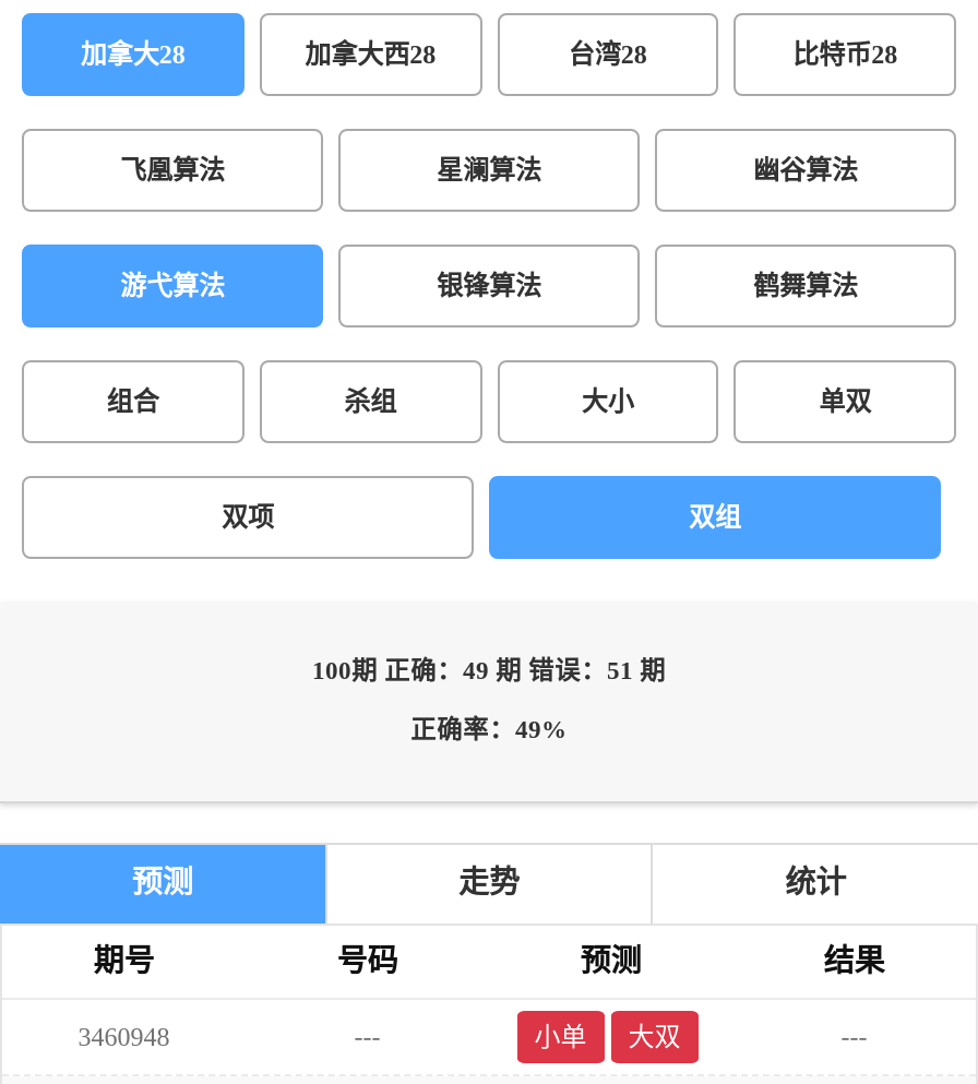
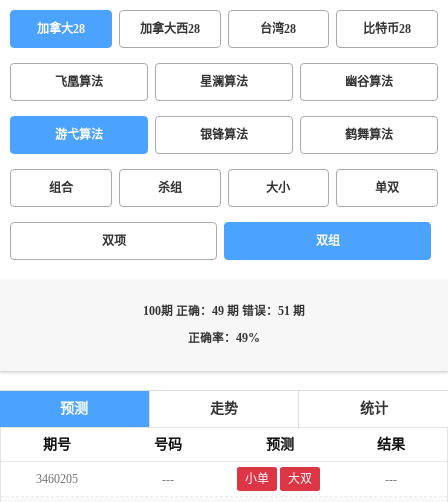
- 3460948
+ 3460205
